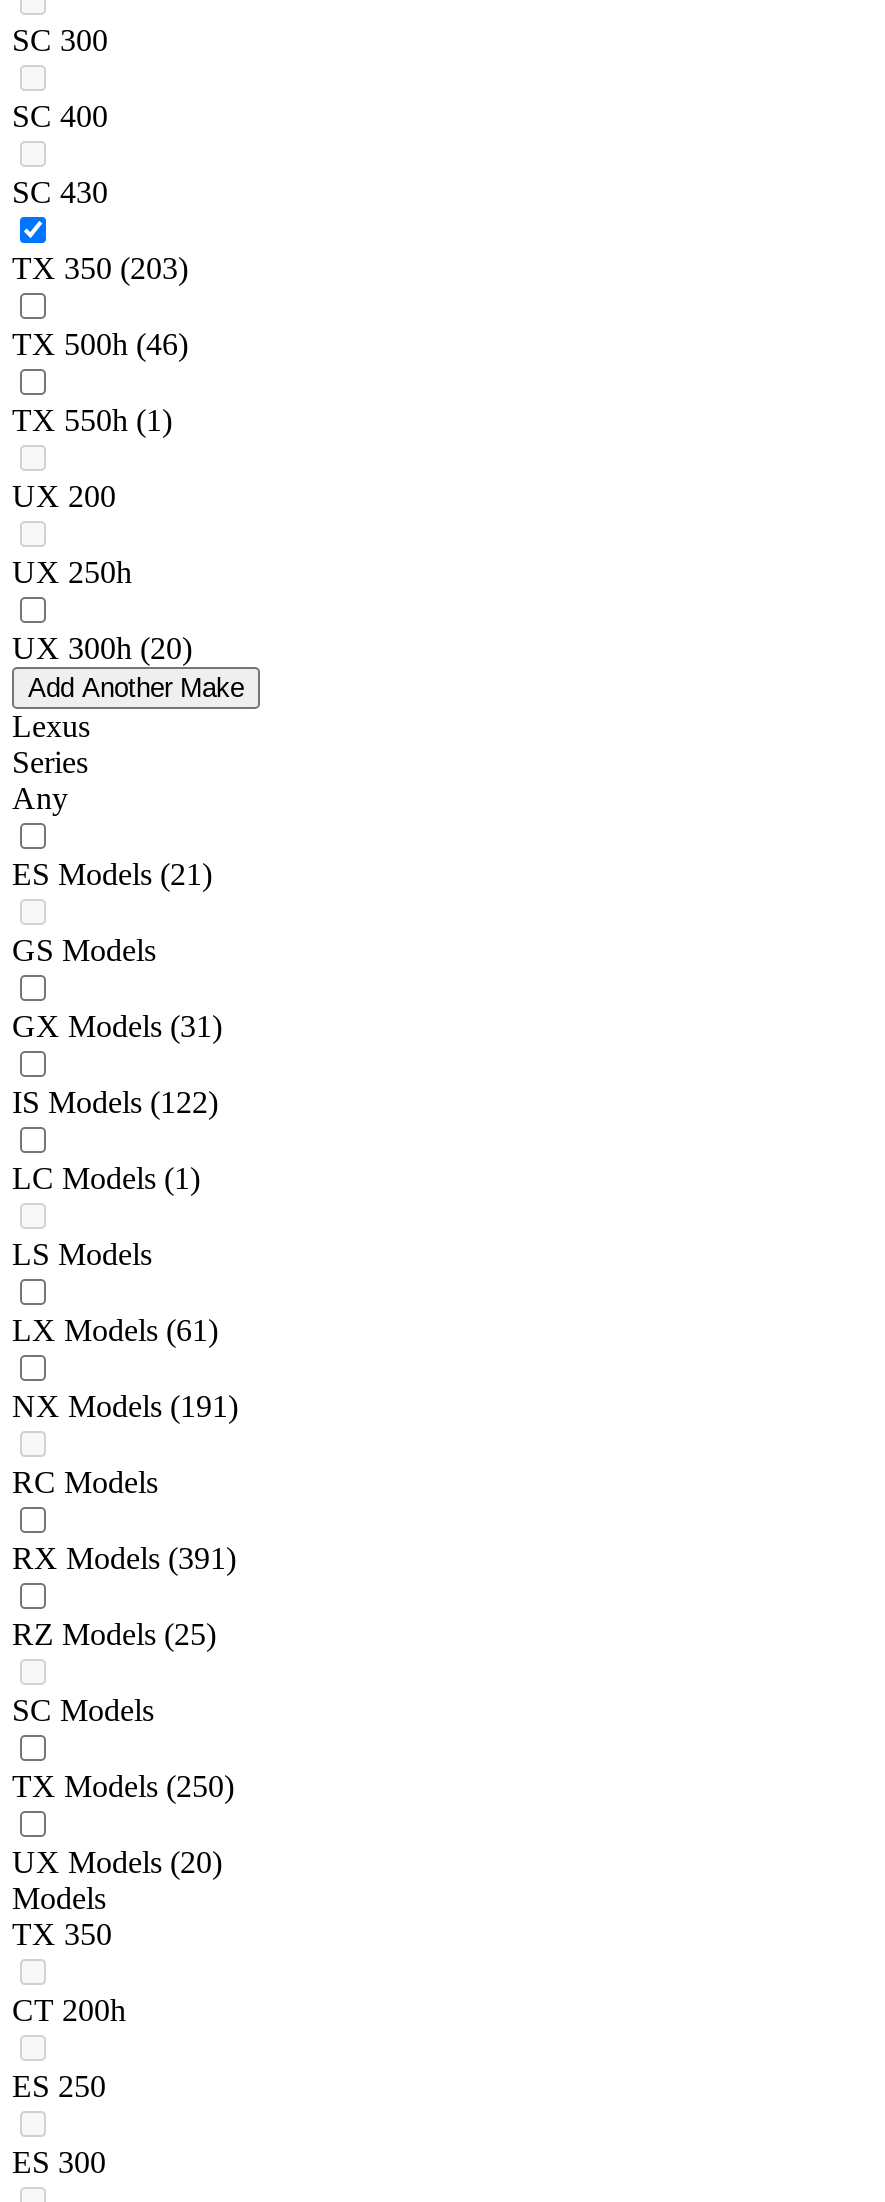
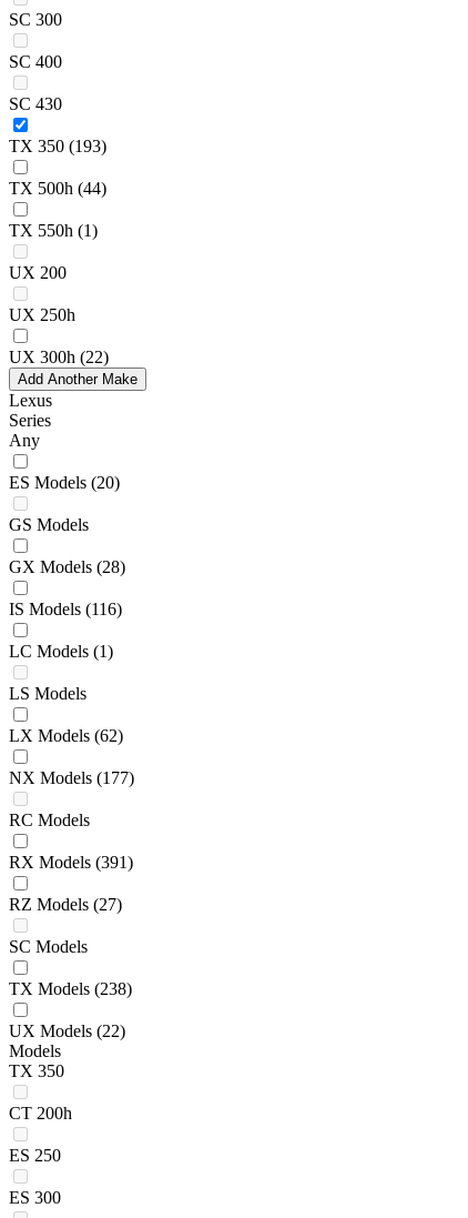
- TX 350 (203)
+ TX 350 (193)

- TX 500h (46)
+ TX 500h (44)

- UX 300h (20)
+ UX 300h (22)

- ES Models (21)
+ ES Models (20)

- GX Models (31)
+ GX Models (28)

- IS Models (122)
+ IS Models (116)

- LX Models (61)
+ LX Models (62)

- NX Models (191)
+ NX Models (177)

- RZ Models (25)
+ RZ Models (27)

- TX Models (250)
+ TX Models (238)

- UX Models (20)
+ UX Models (22)
